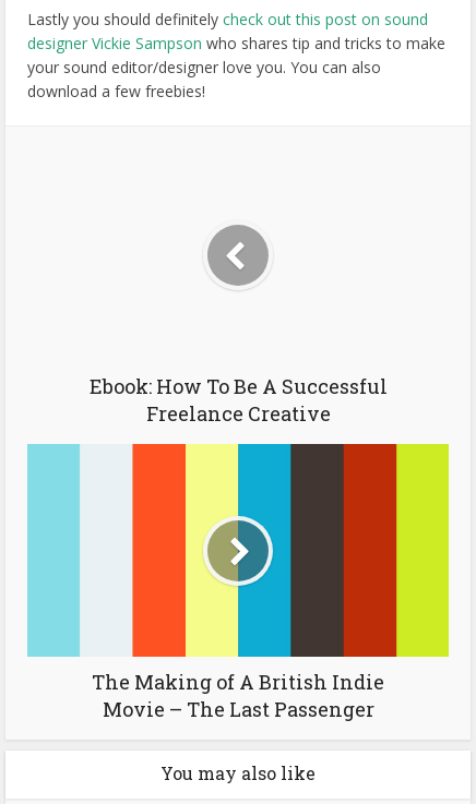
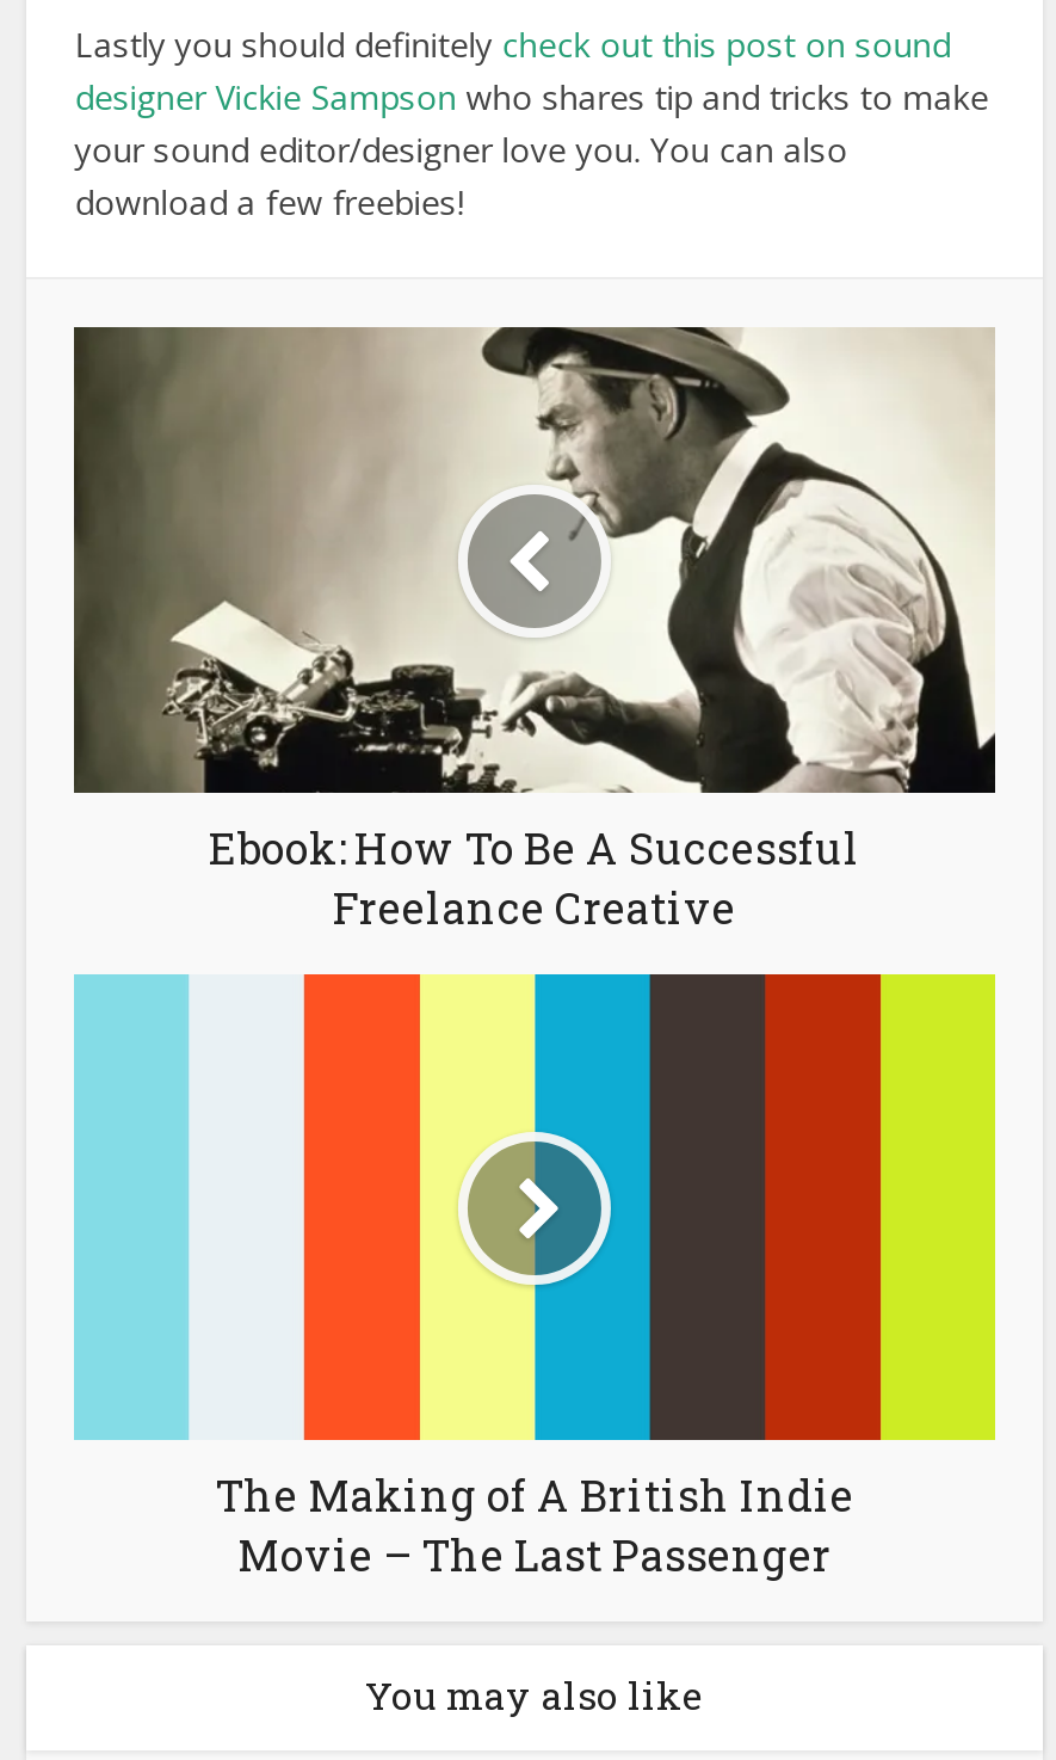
+ [image]
